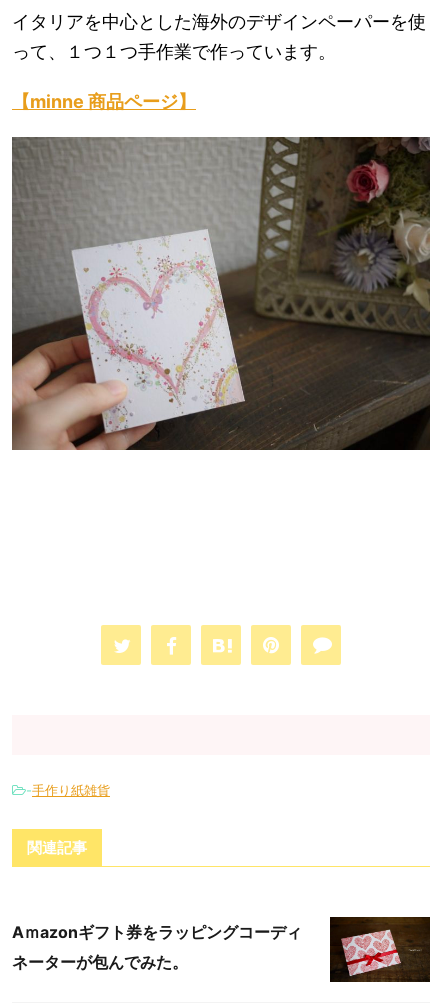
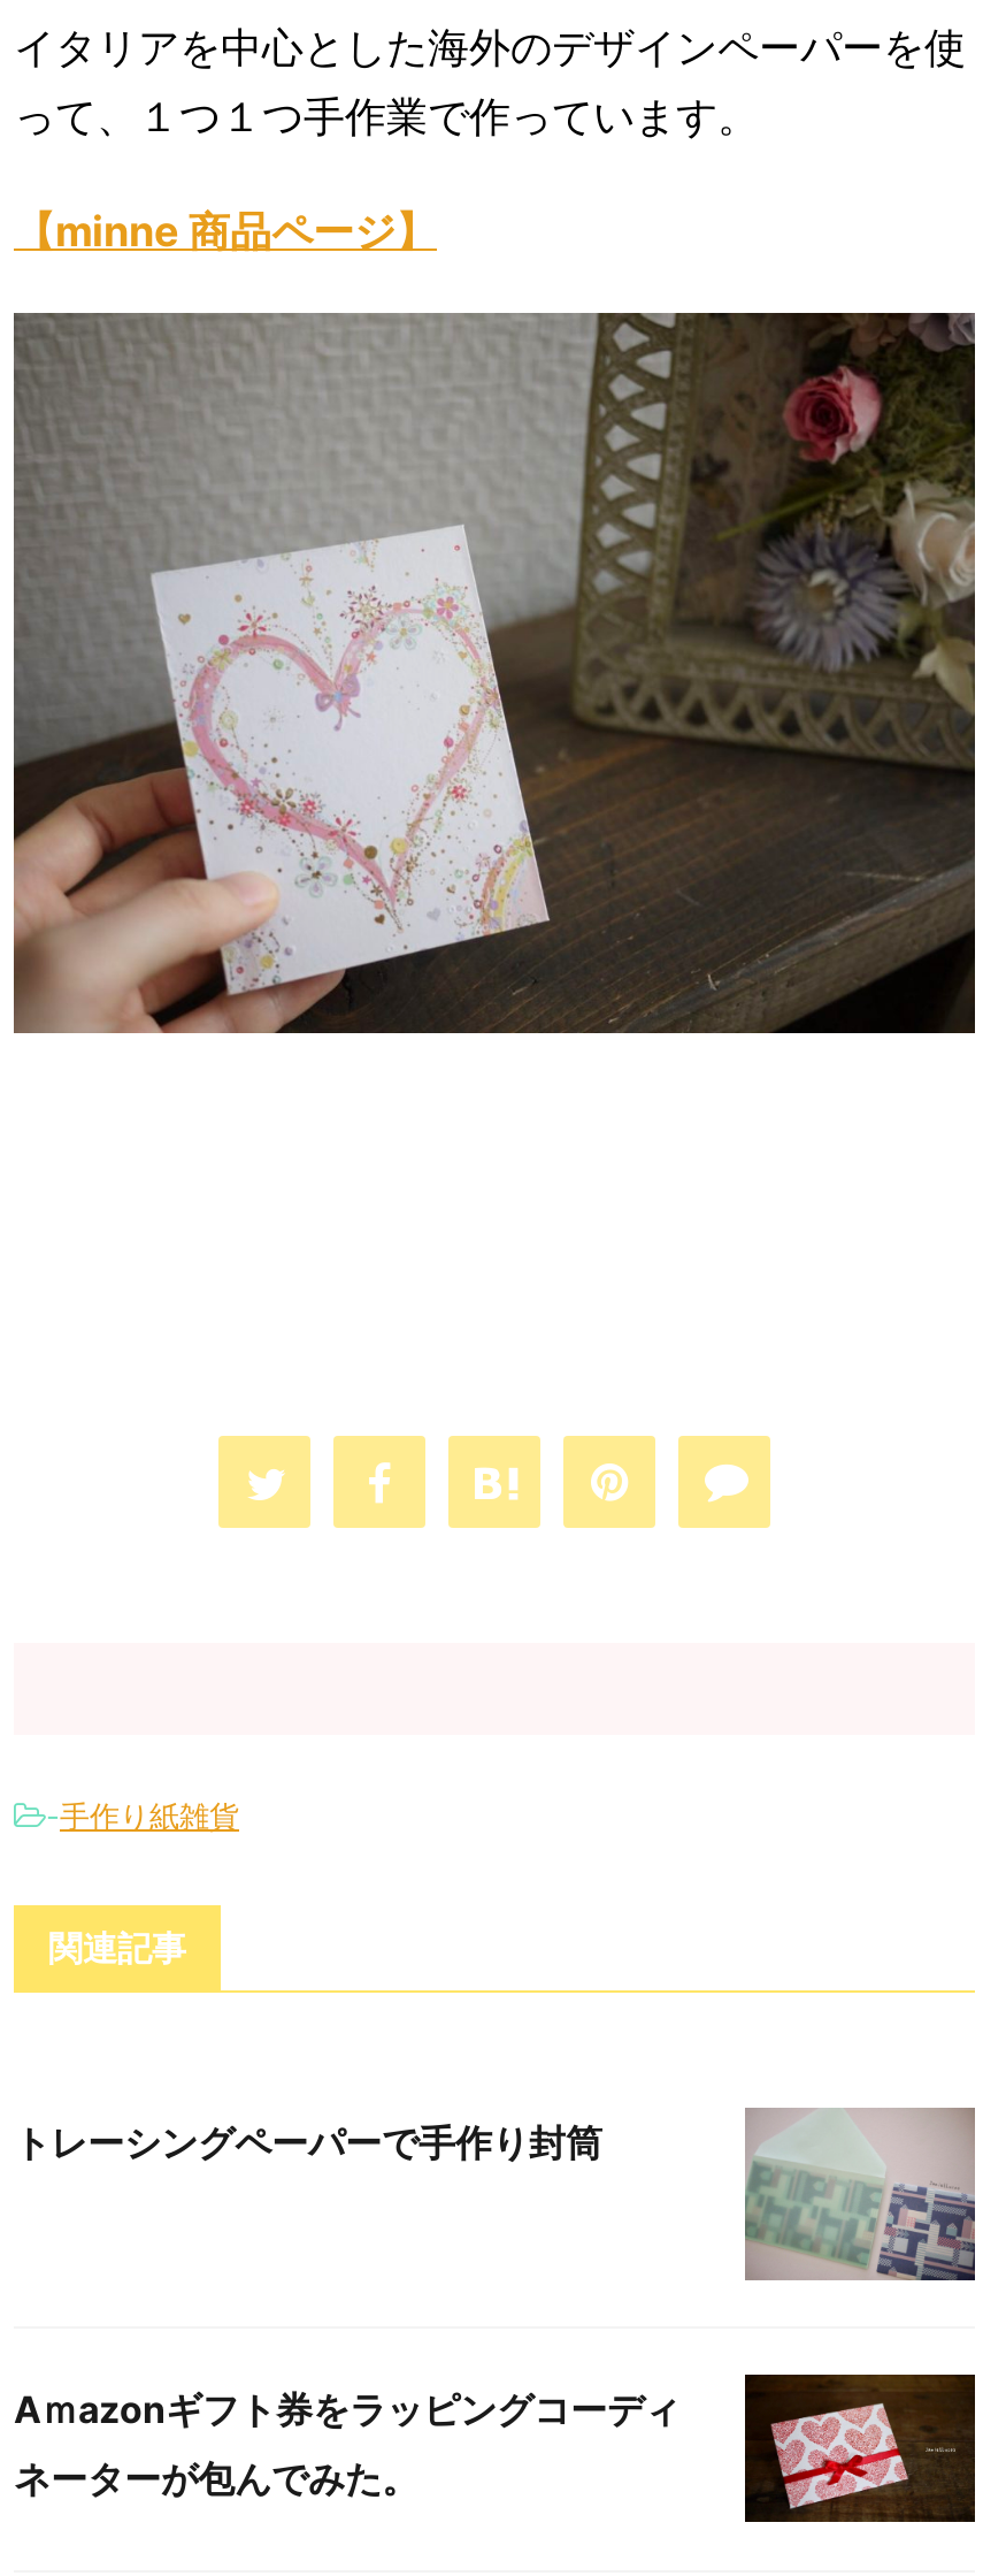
+ トレーシングペーパーで手作り封筒

+ [image]
